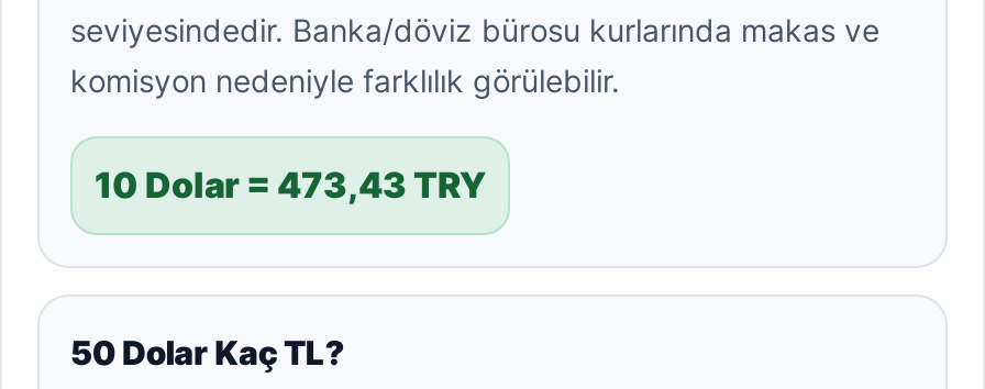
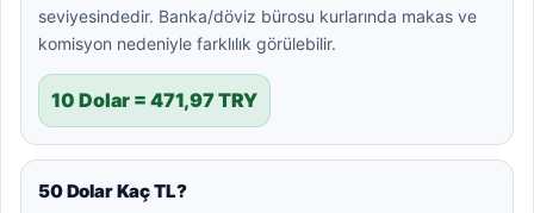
- 10 Dolar = 473,43 TRY
+ 10 Dolar = 471,97 TRY
